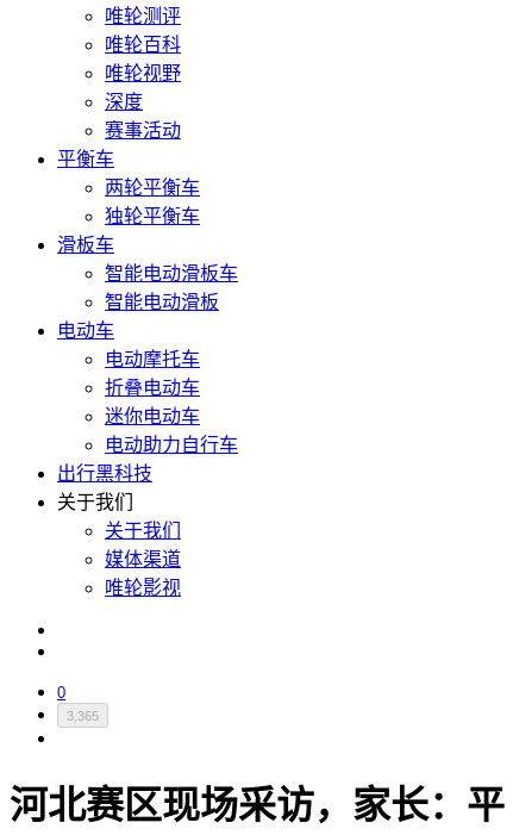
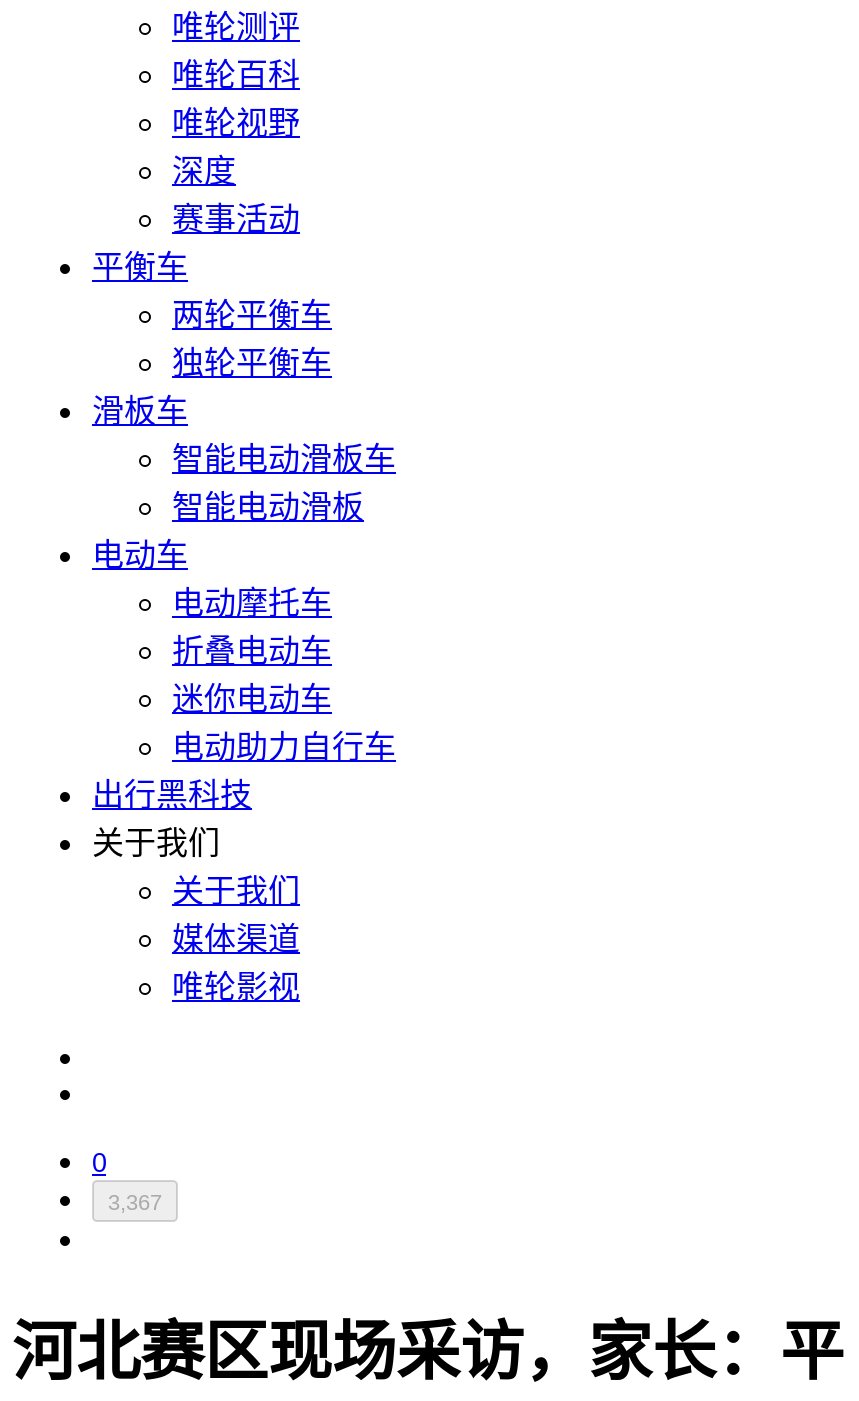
- 3,365
+ 3,367
